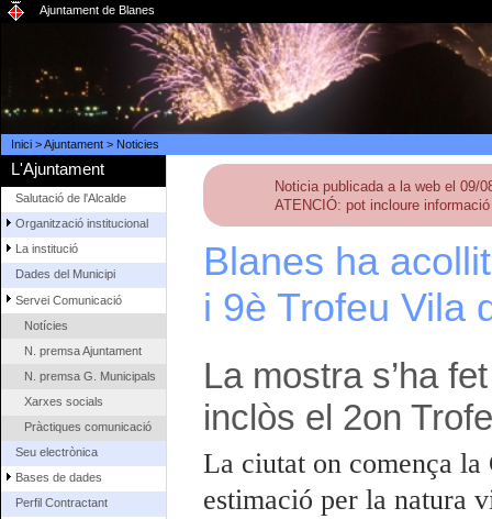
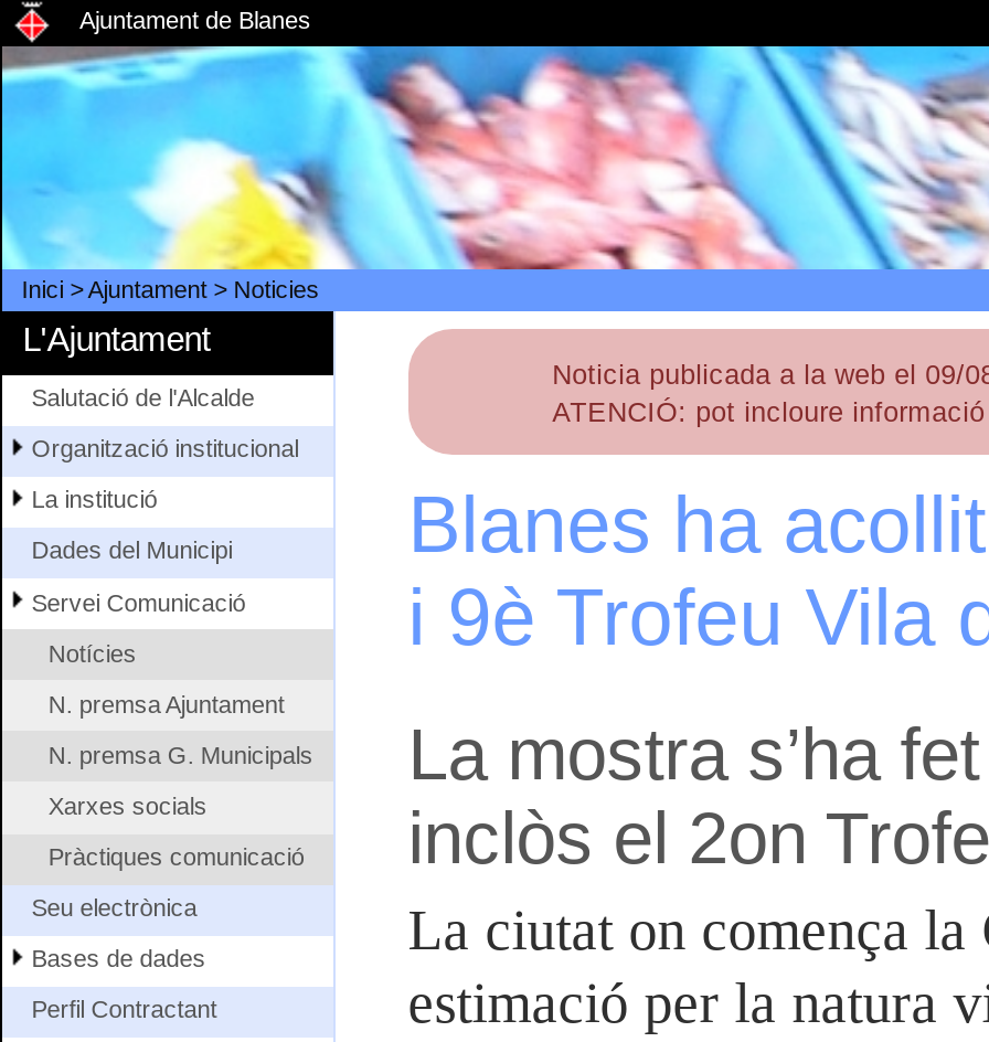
- [image]
+ [image]
